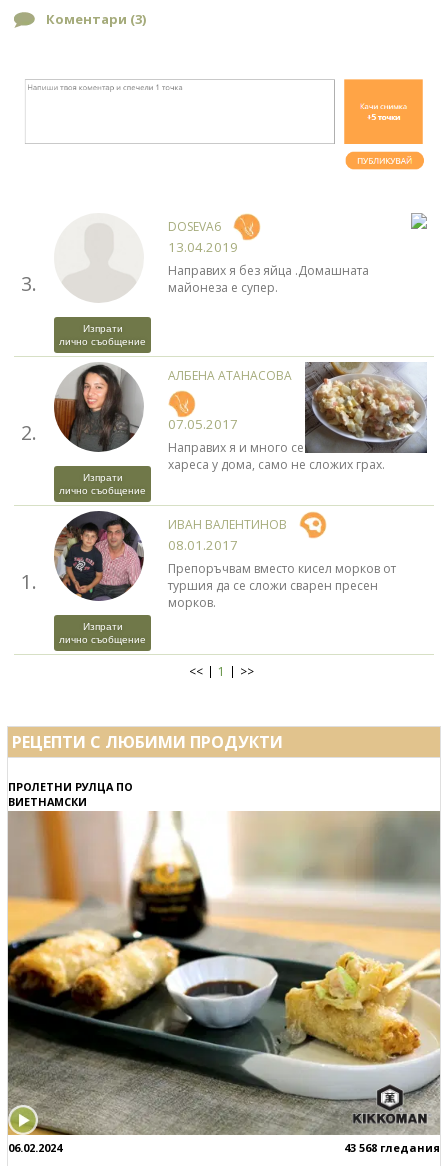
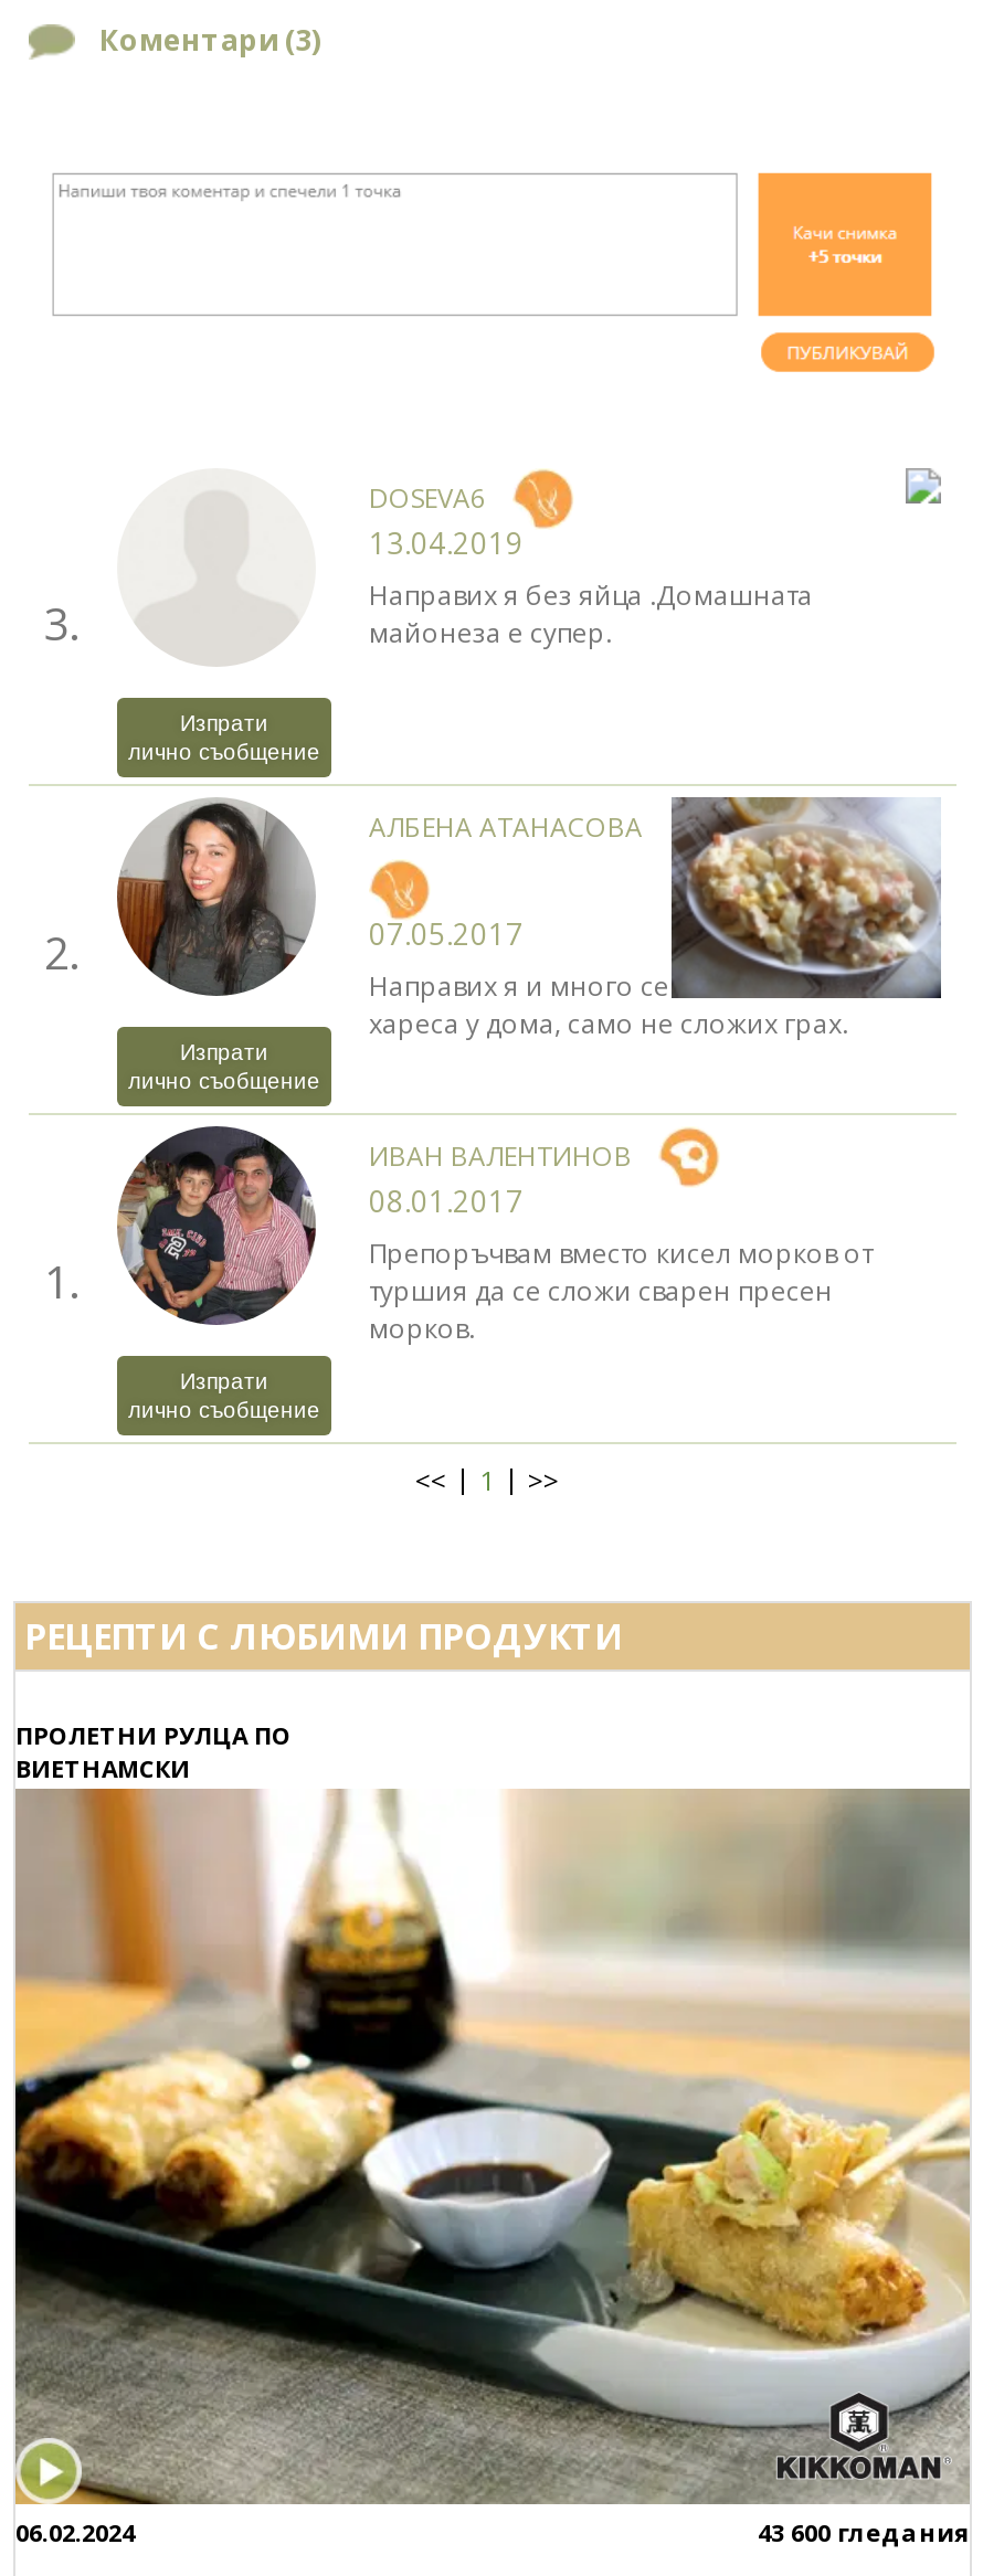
- 43 568 гледания
+ 43 600 гледания
